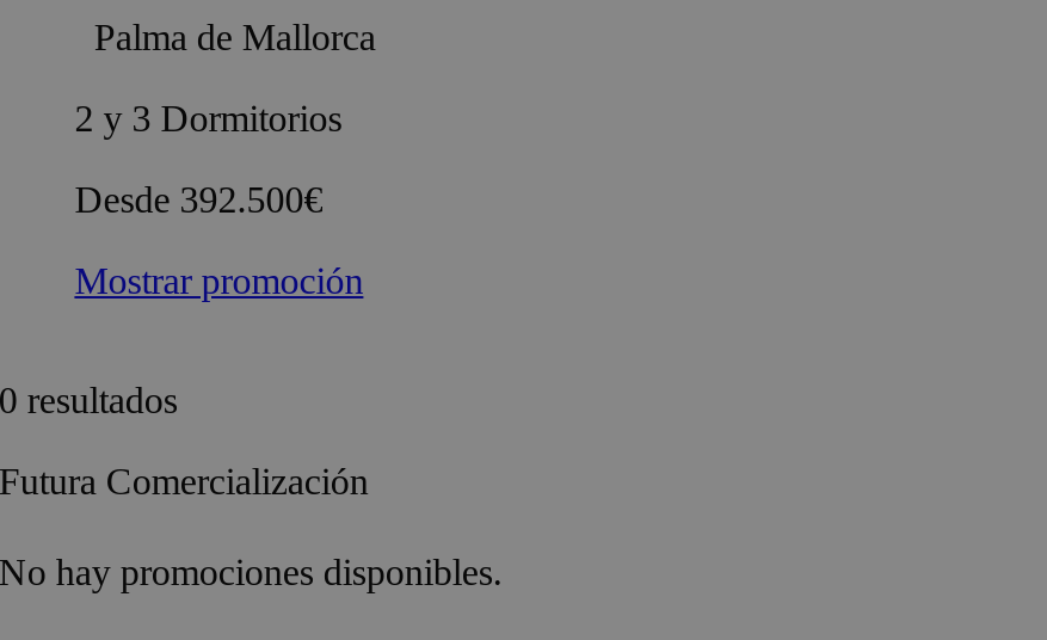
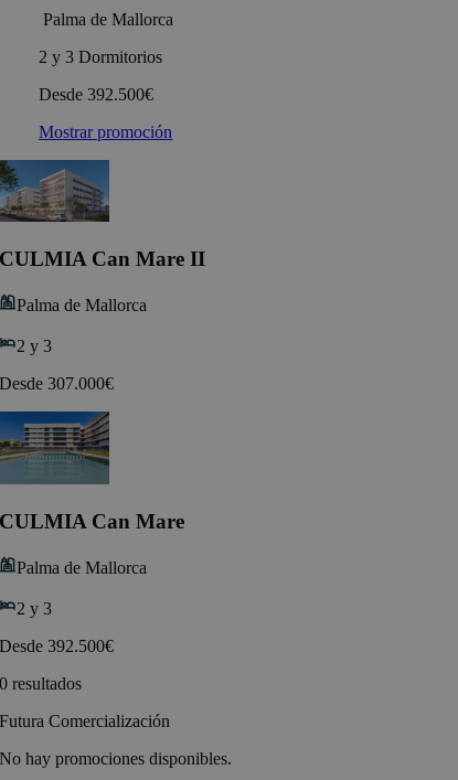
+ [image]
+ CULMIA Can Mare II
+ Palma de Mallorca
+ 2 y 3
+ Desde 307.000€

+ [image]
+ CULMIA Can Mare
+ Palma de Mallorca
+ 2 y 3
+ Desde 392.500€
